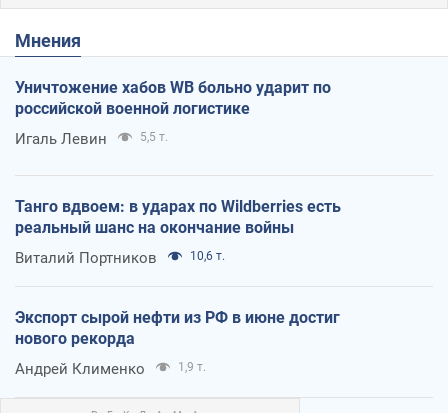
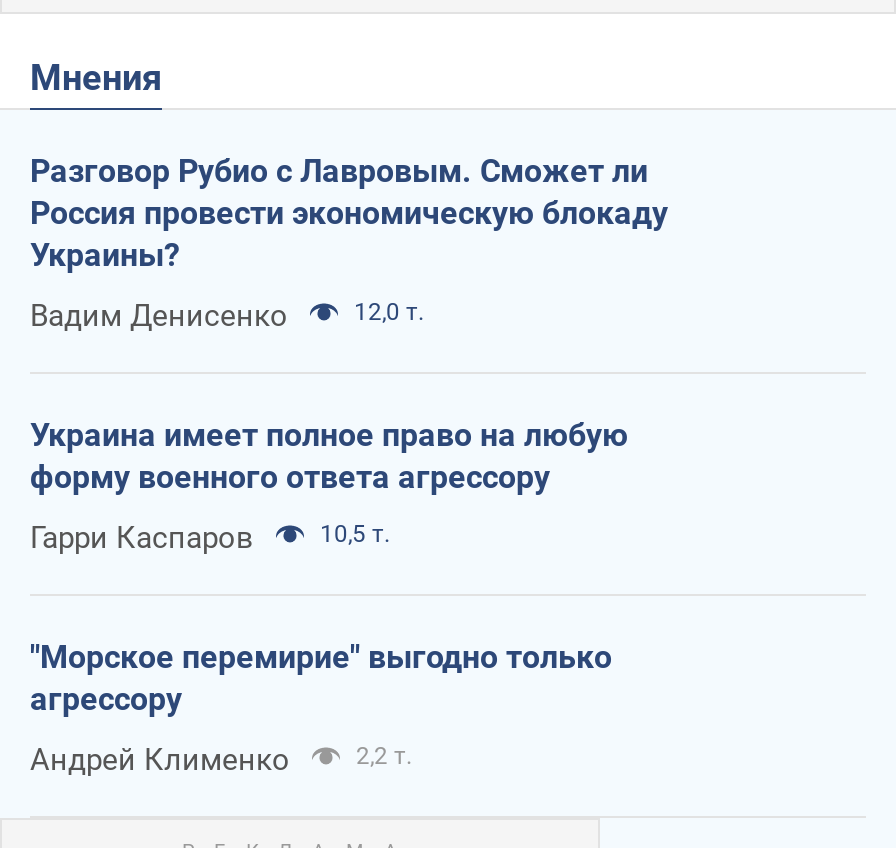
- Уничтожение хабов WB больно ударит по
- российской военной логистике
+ Разговор Рубио с Лавровым. Сможет ли
+ Россия провести экономическую блокаду
+ Украины?

- Игаль Левин
- 5,5 т.
+ Вадим Денисенко
+ 12,0 т.

- Танго вдвоем: в ударах по Wildberries есть
- реальный шанс на окончание войны
+ Украина имеет полное право на любую
+ форму военного ответа агрессору

- Виталий Портников
- 10,6 т.
+ Гарри Каспаров
+ 10,5 т.

- Экспорт сырой нефти из РФ в июне достиг
- нового рекорда
+ "Морское перемирие" выгодно только
+ агрессору

- 1,9 т.
+ 2,2 т.
